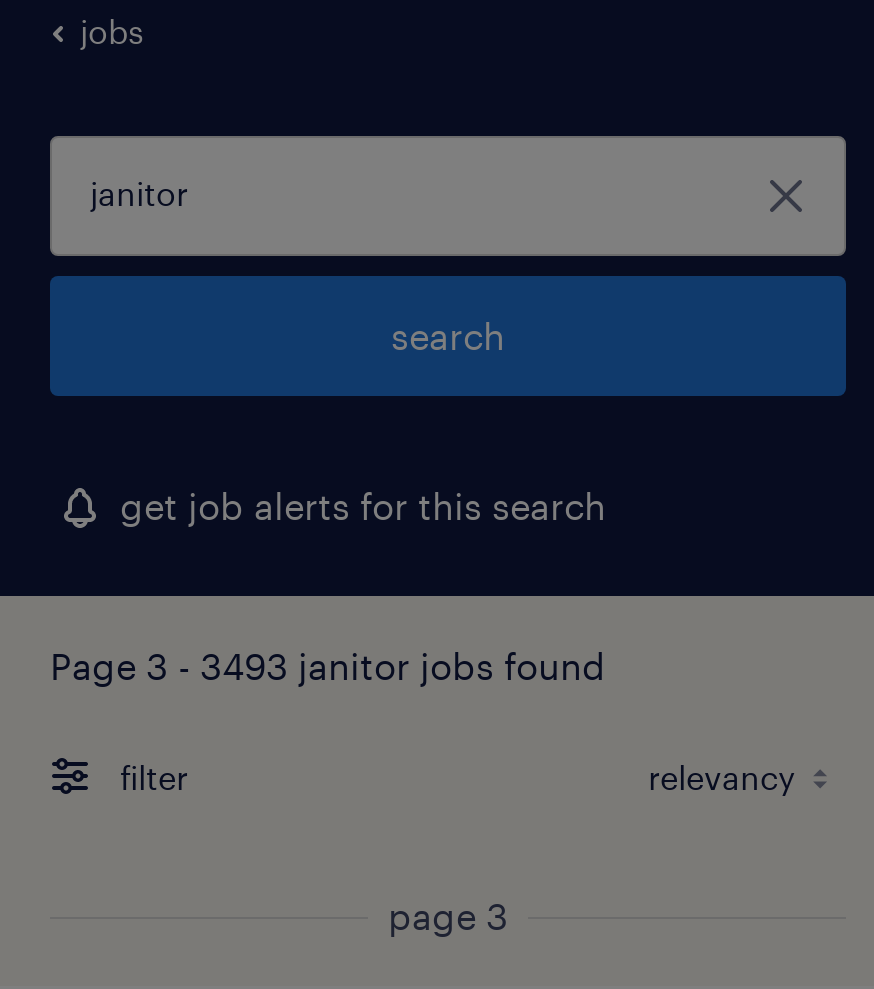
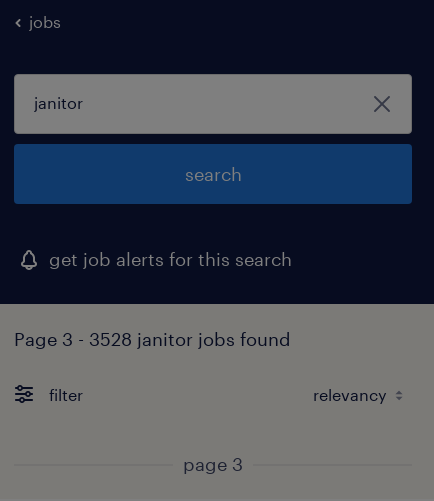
- Page 3 - 3493 janitor jobs found
+ Page 3 - 3528 janitor jobs found
